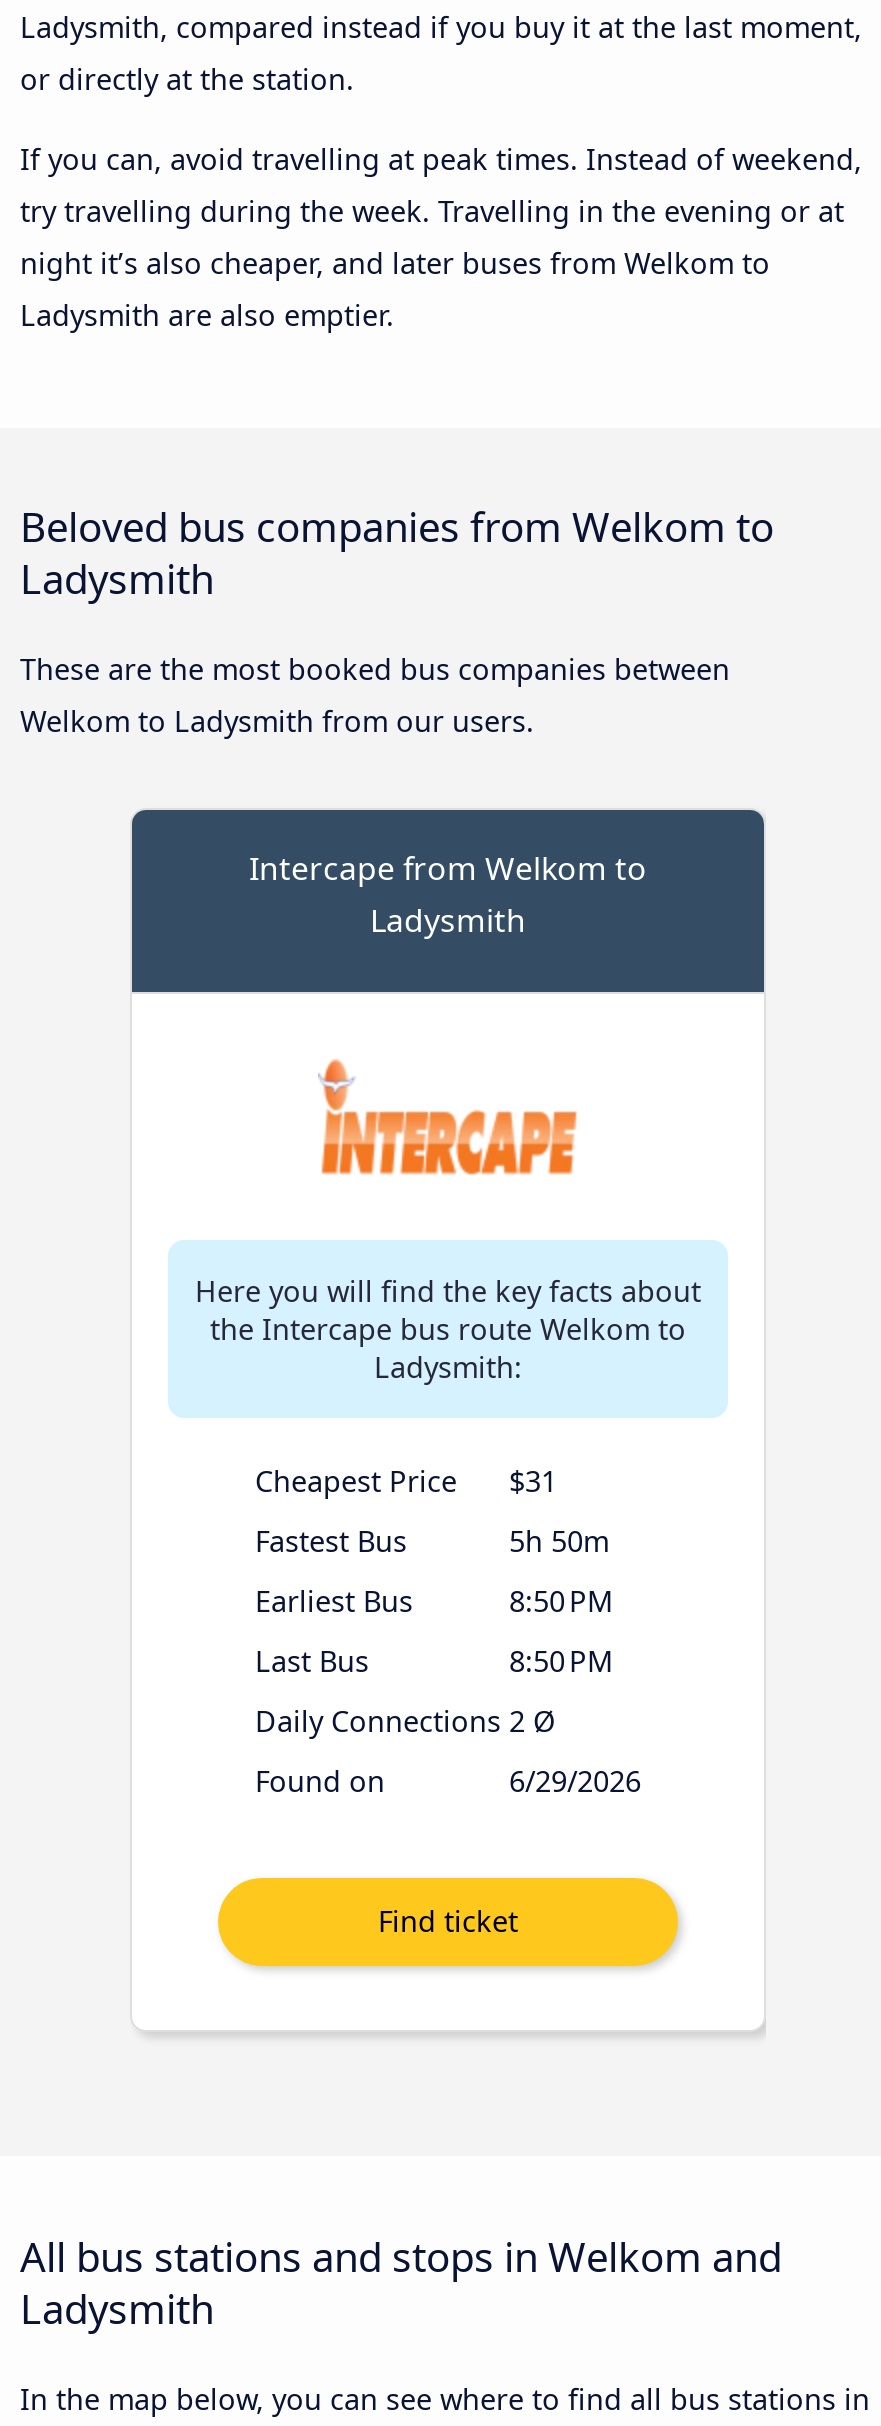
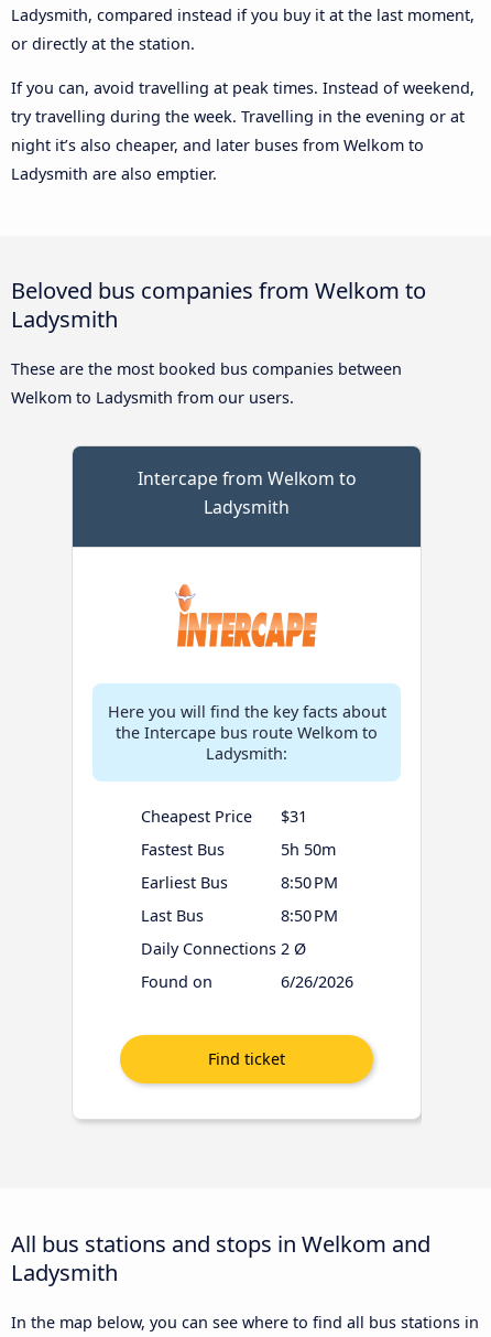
- 6/29/2026
+ 6/26/2026
